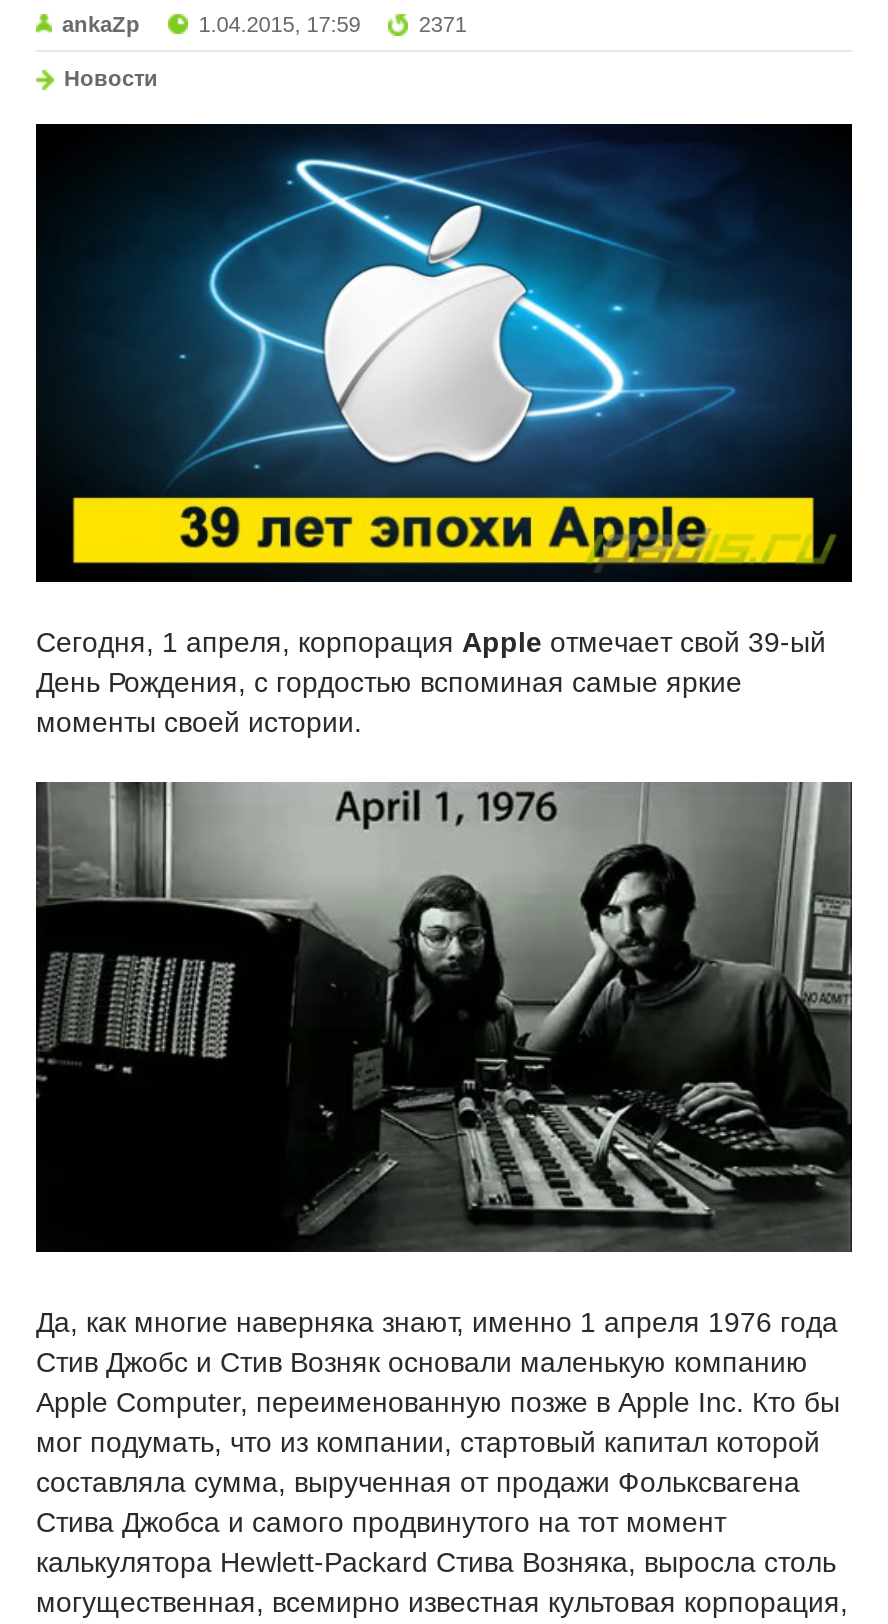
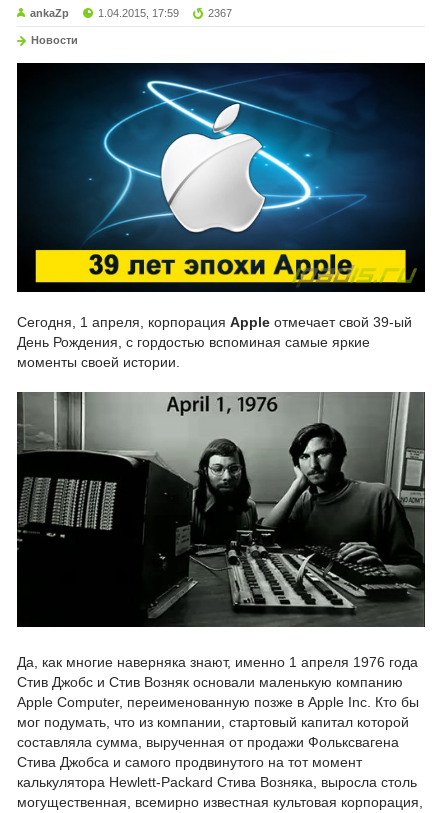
- 2371
+ 2367
